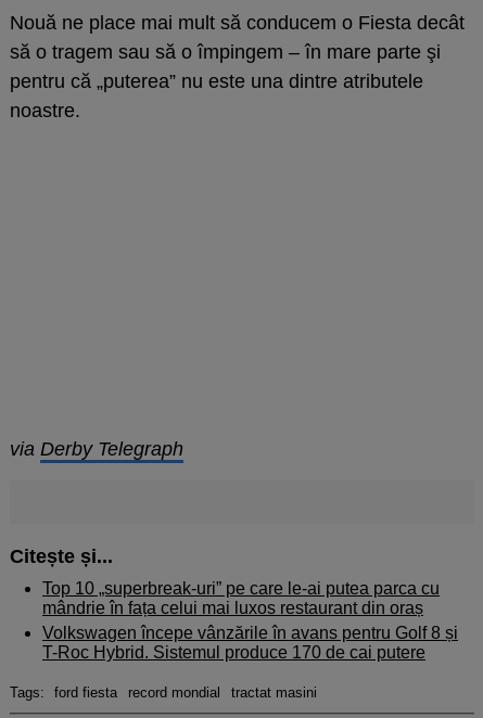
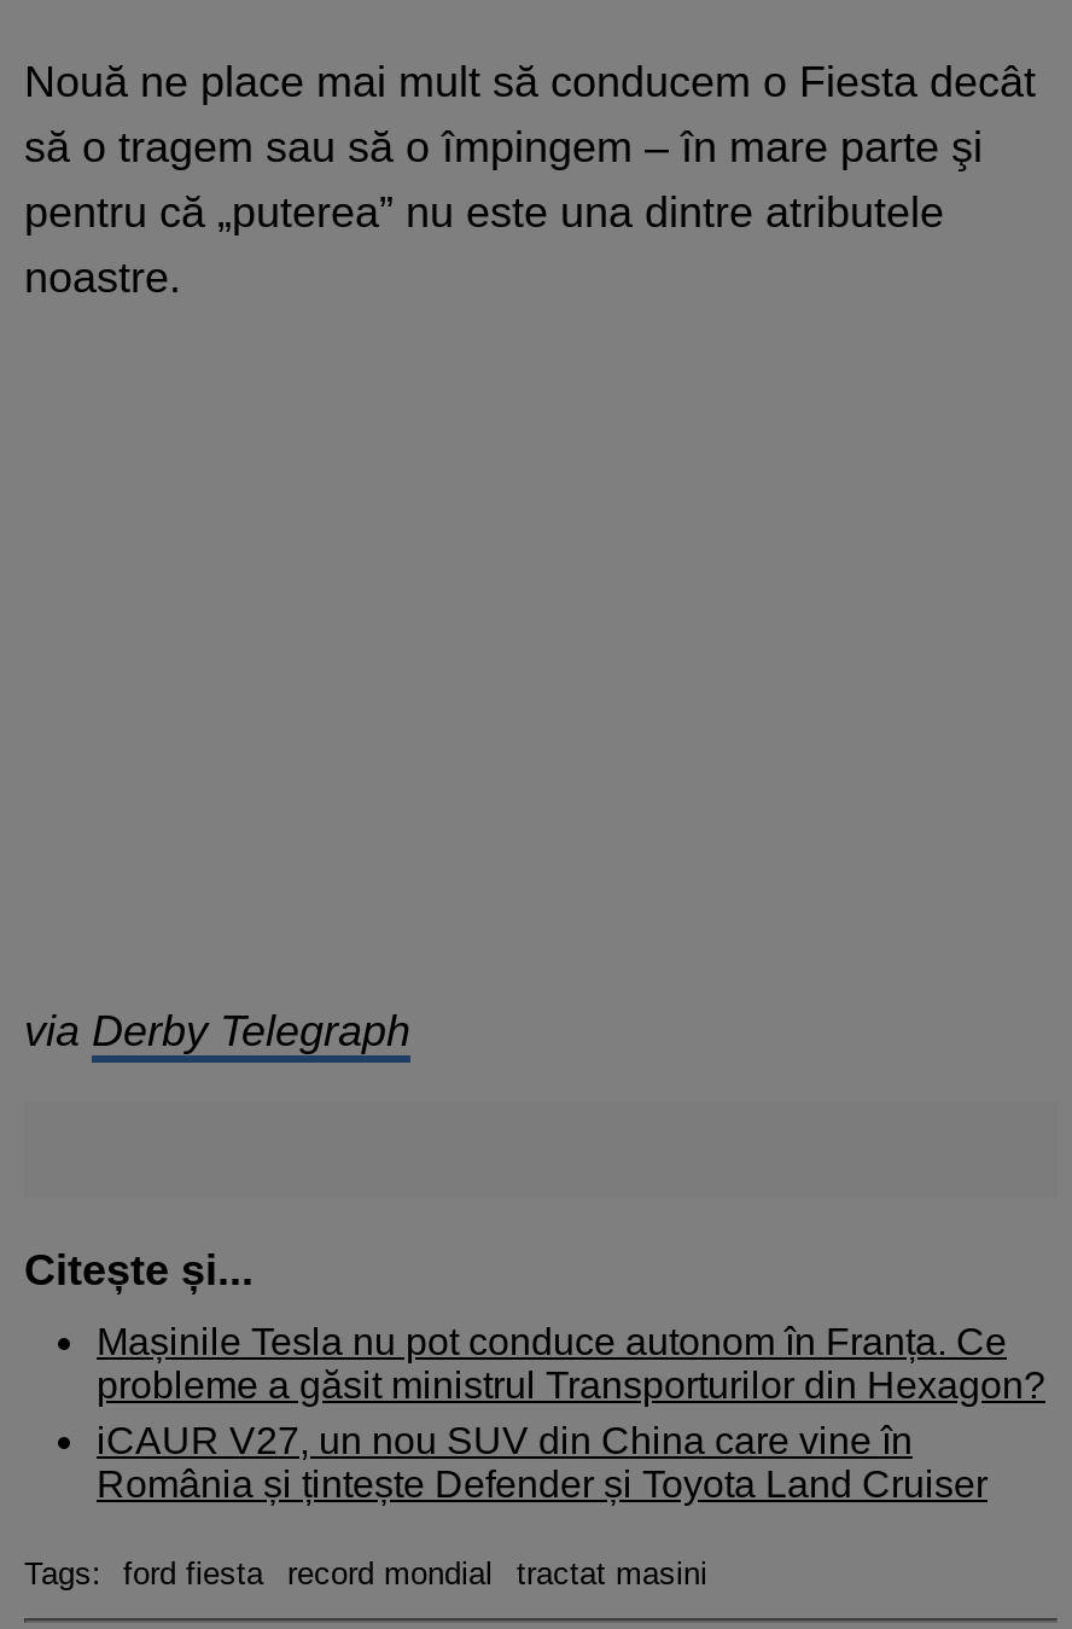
- Top 10 „superbreak-uri” pe care le-ai putea parca cu
- mândrie în fața celui mai luxos restaurant din oraș
- Volkswagen începe vânzările în avans pentru Golf 8 și
- T-Roc Hybrid. Sistemul produce 170 de cai putere
+ Mașinile Tesla nu pot conduce autonom în Franța. Ce
+ probleme a găsit ministrul Transporturilor din Hexagon?
+ iCAUR V27, un nou SUV din China care vine în
+ România și țintește Defender și Toyota Land Cruiser
